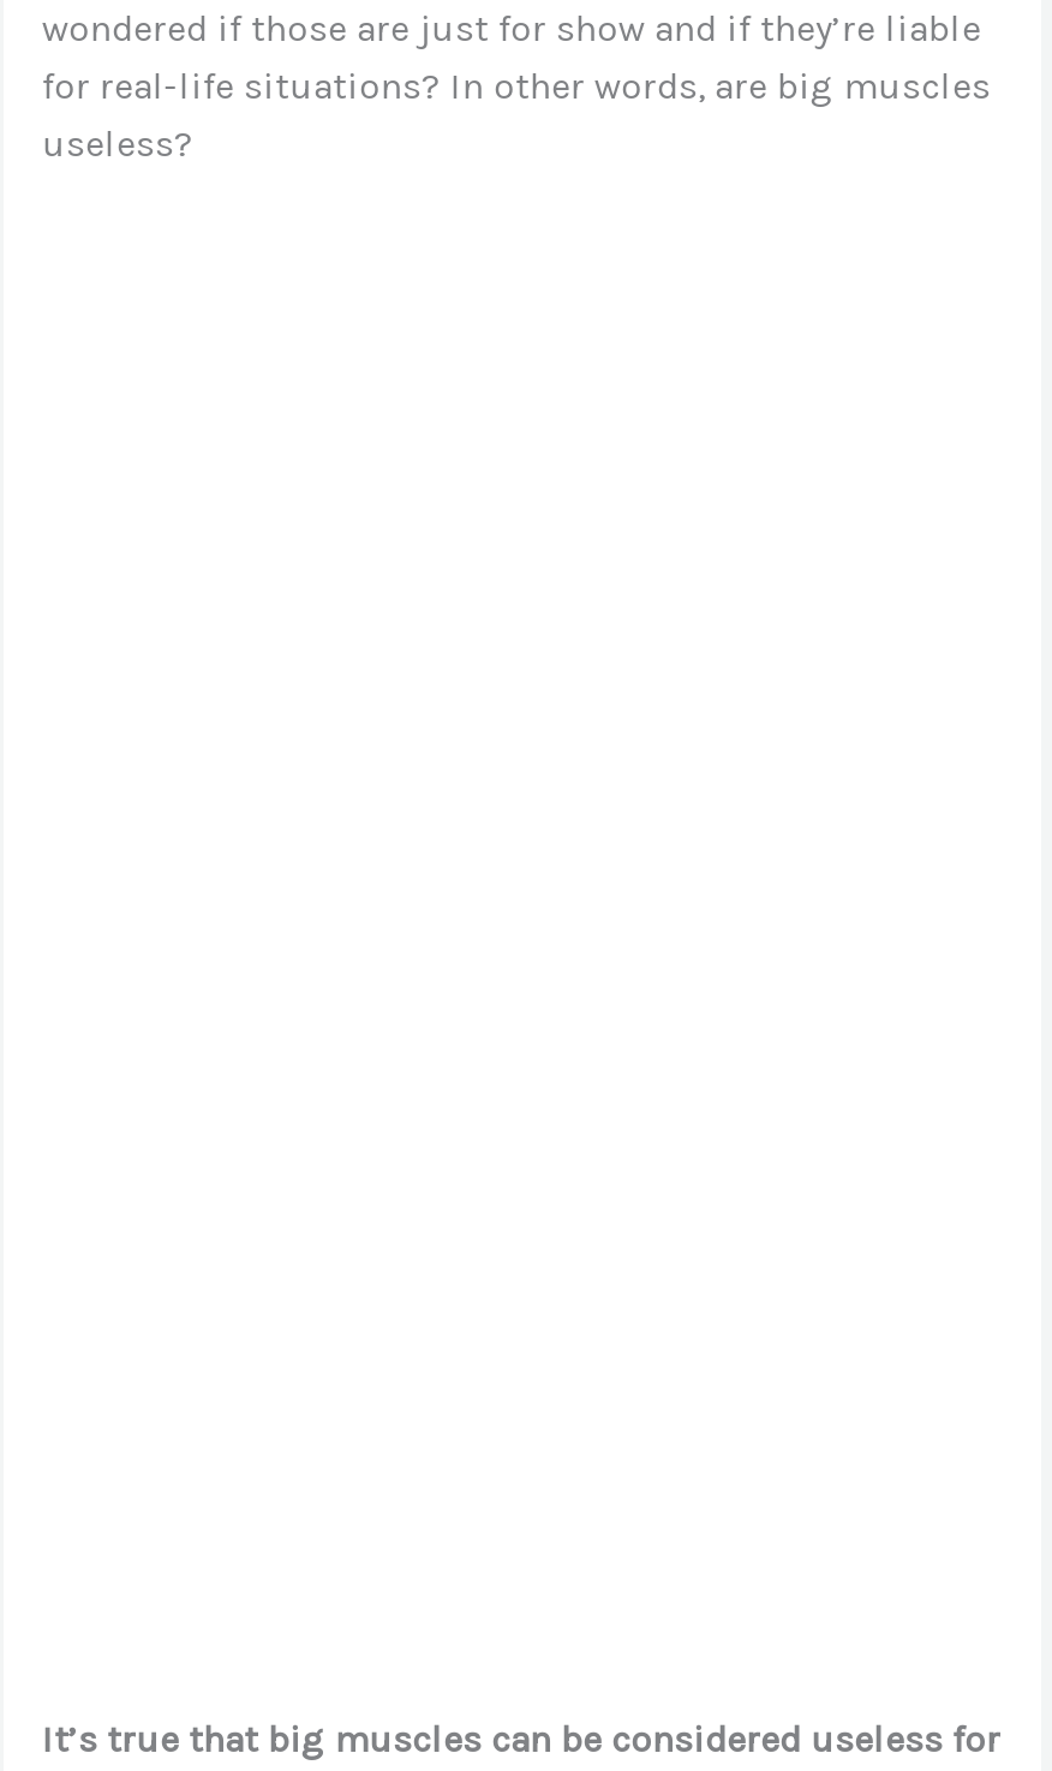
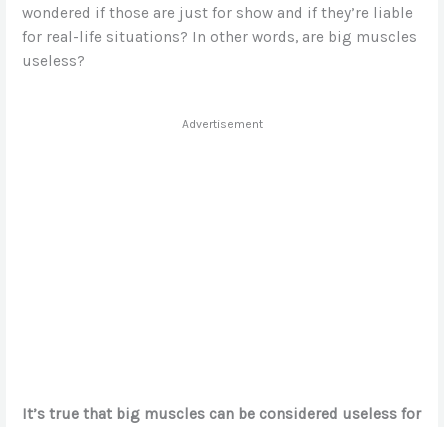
+ Advertisement
